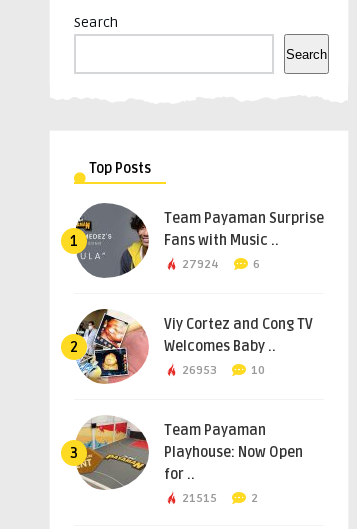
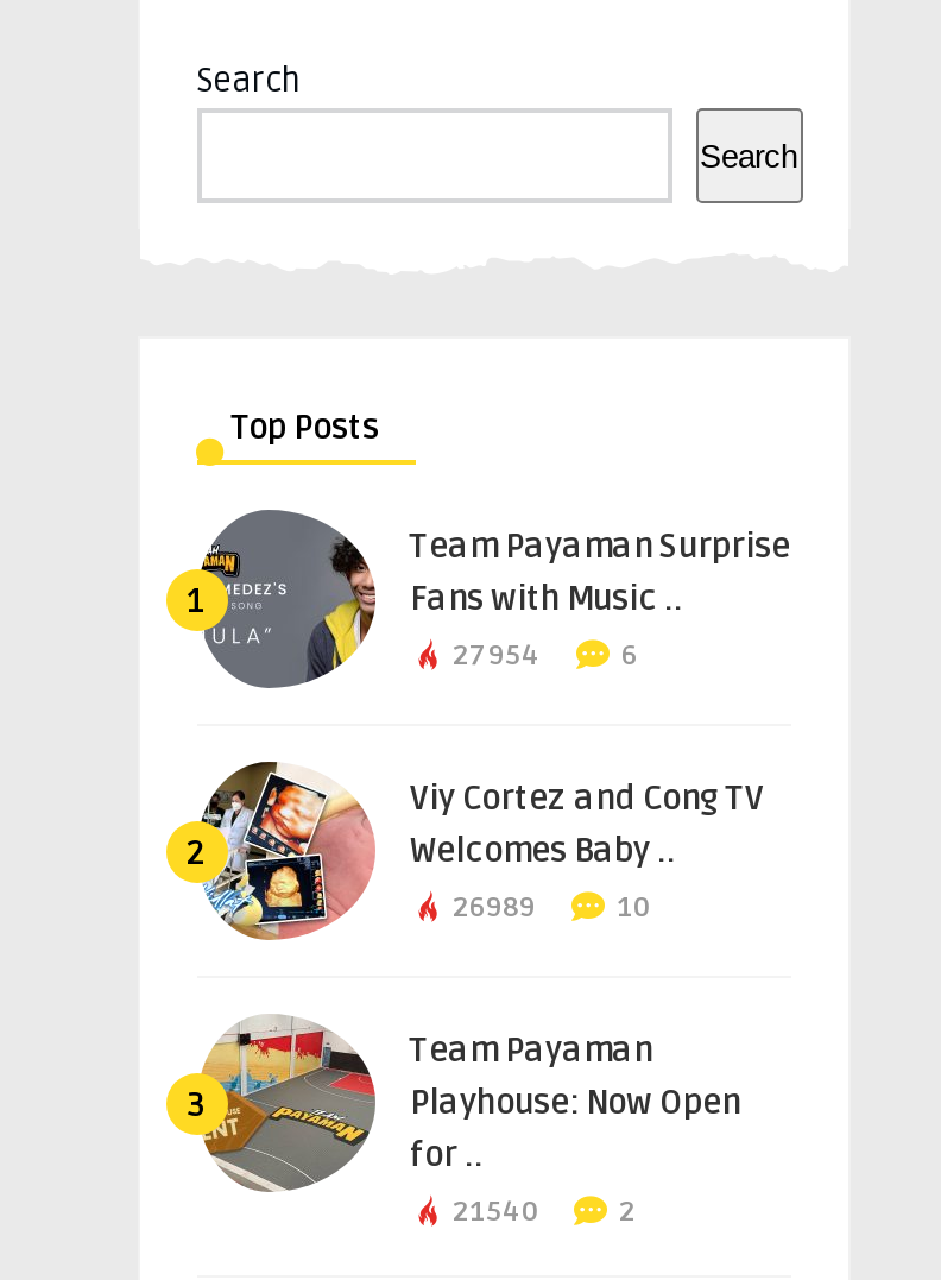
- 27924
+ 27954

- 26953
+ 26989

- 21515
+ 21540
